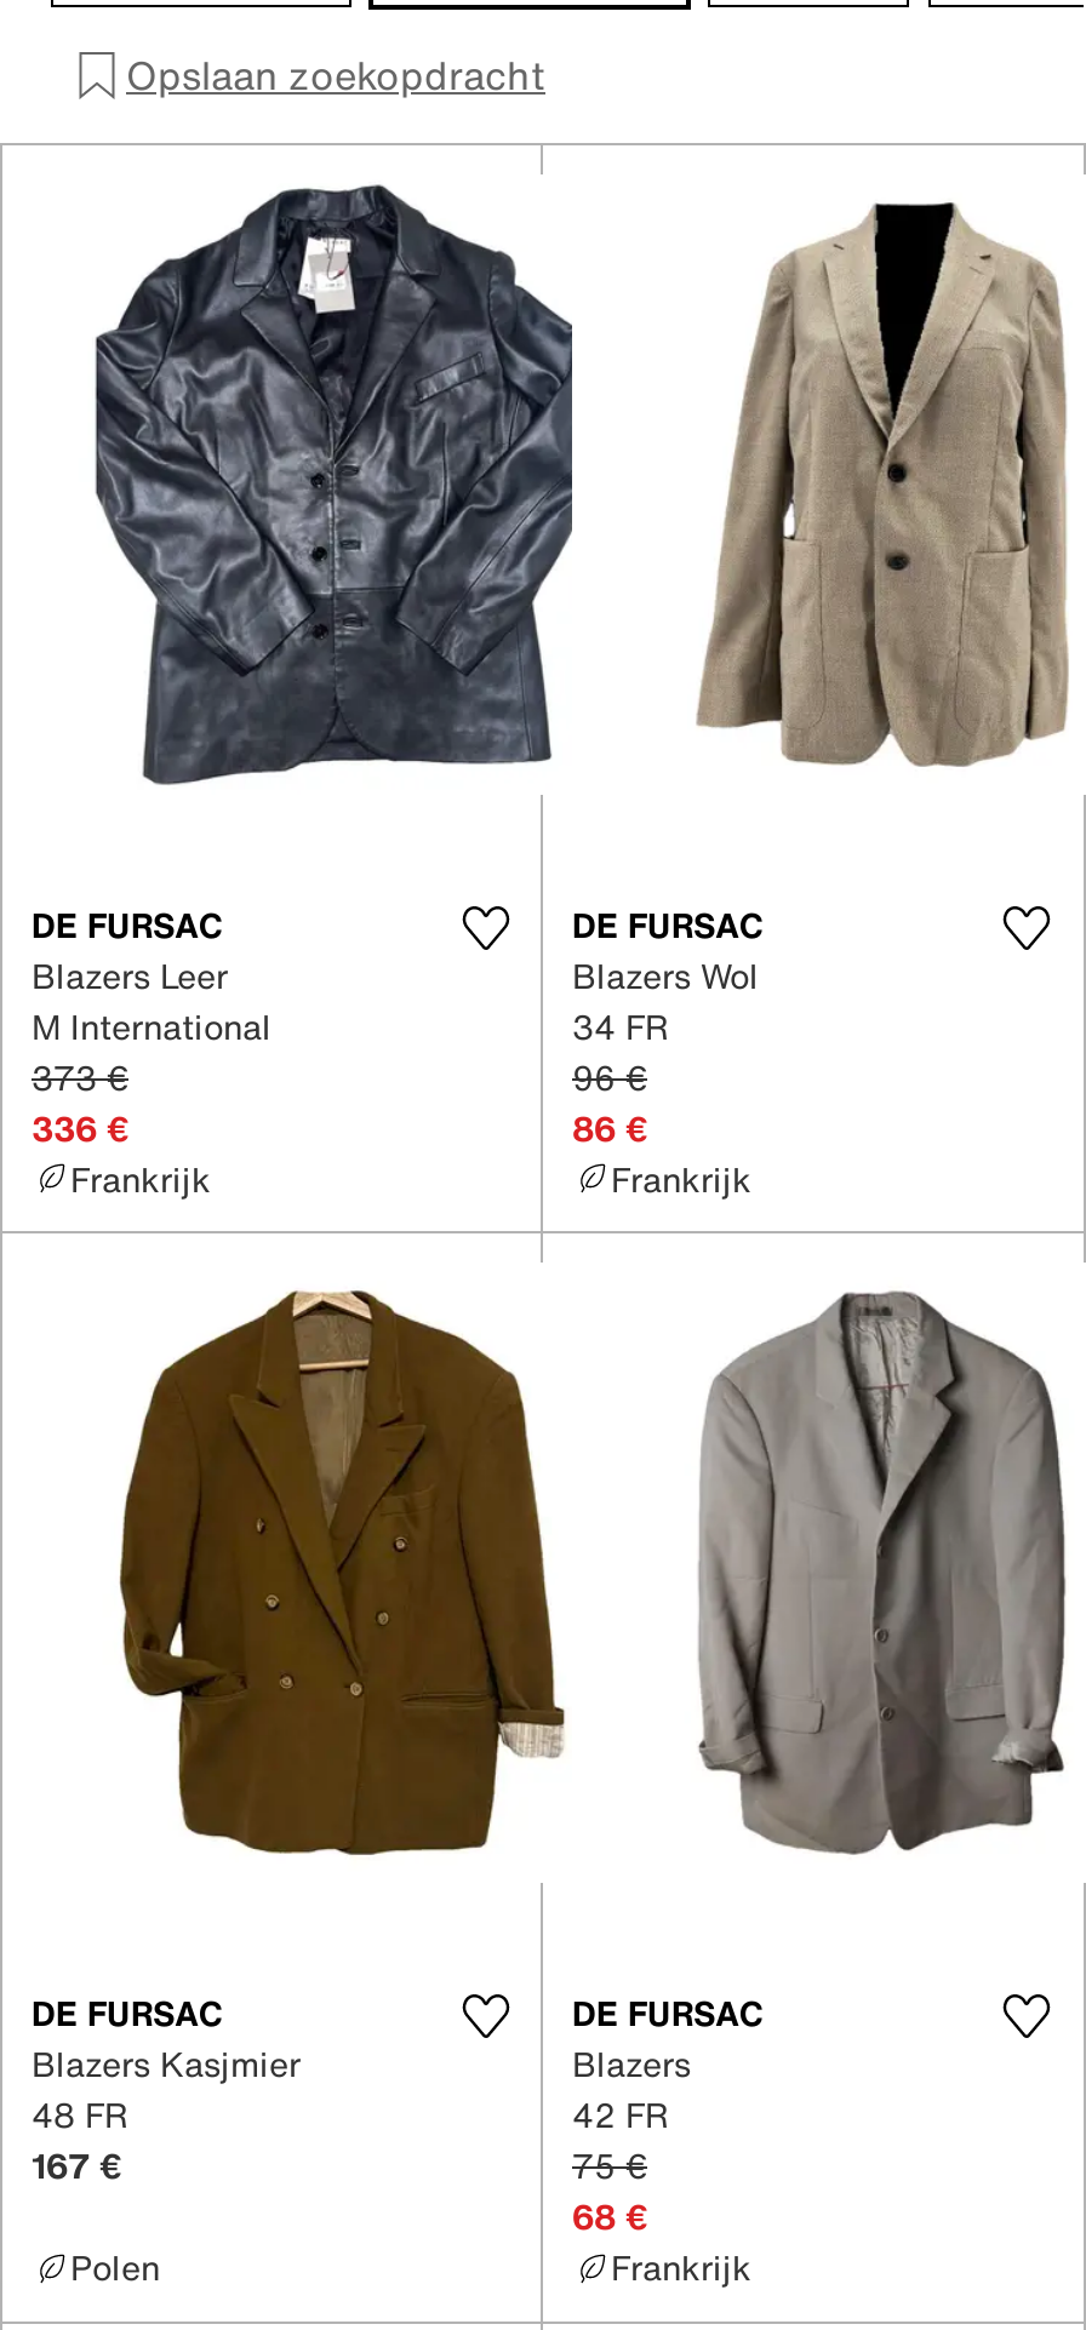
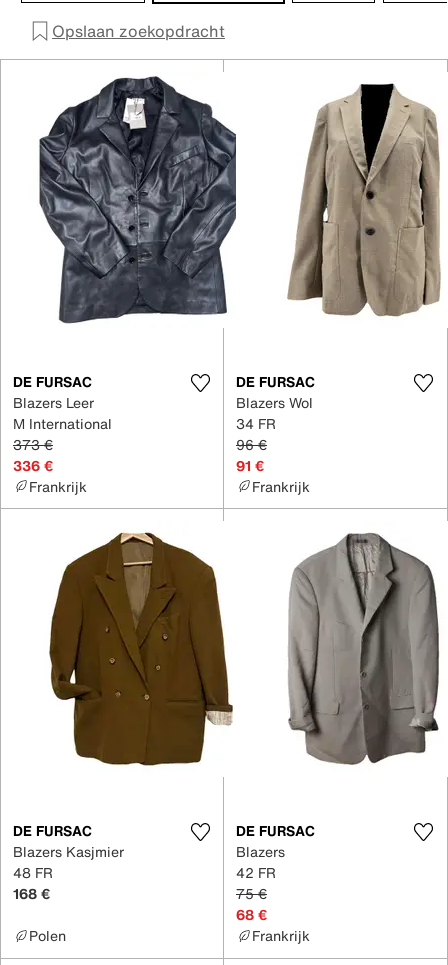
- 86 €
+ 91 €

- 167 €
+ 168 €
